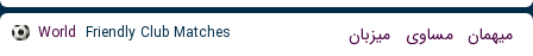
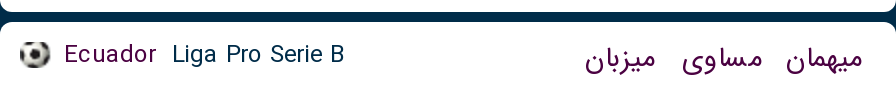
- World Friendly Club Matches
+ Ecuador Liga Pro Serie B
